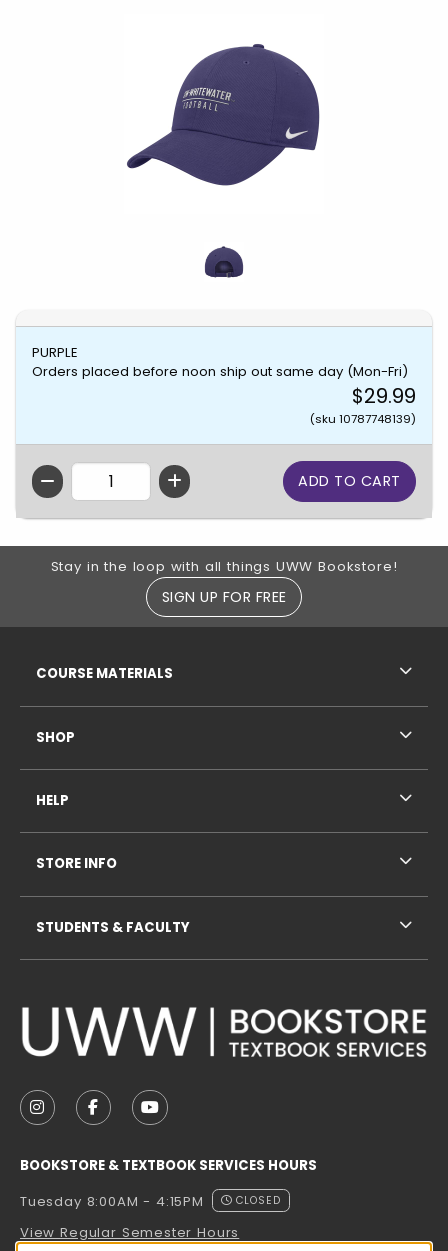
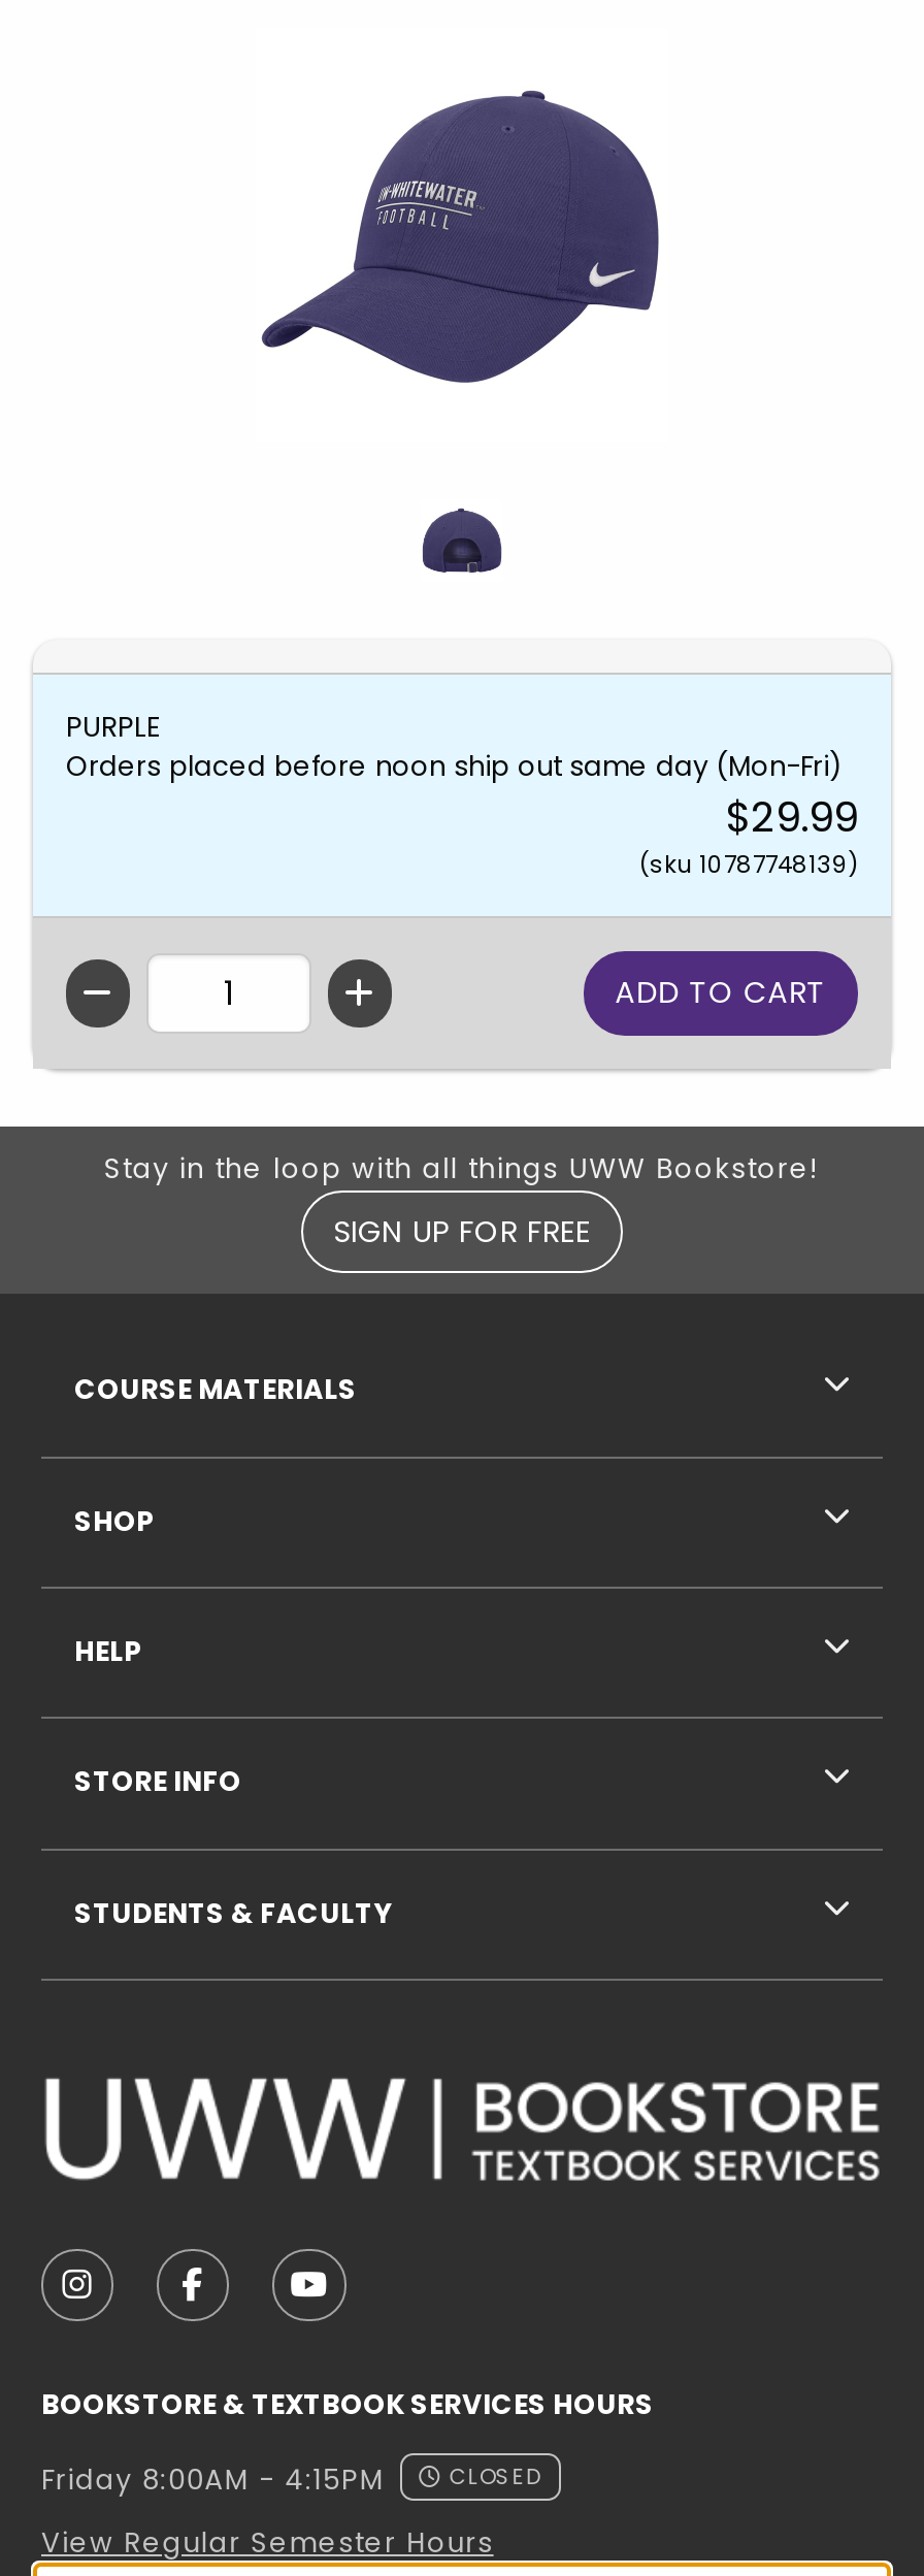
- Tuesday 8:00AM - 4:15PM CLOSED
+ Friday 8:00AM - 4:15PM CLOSED
